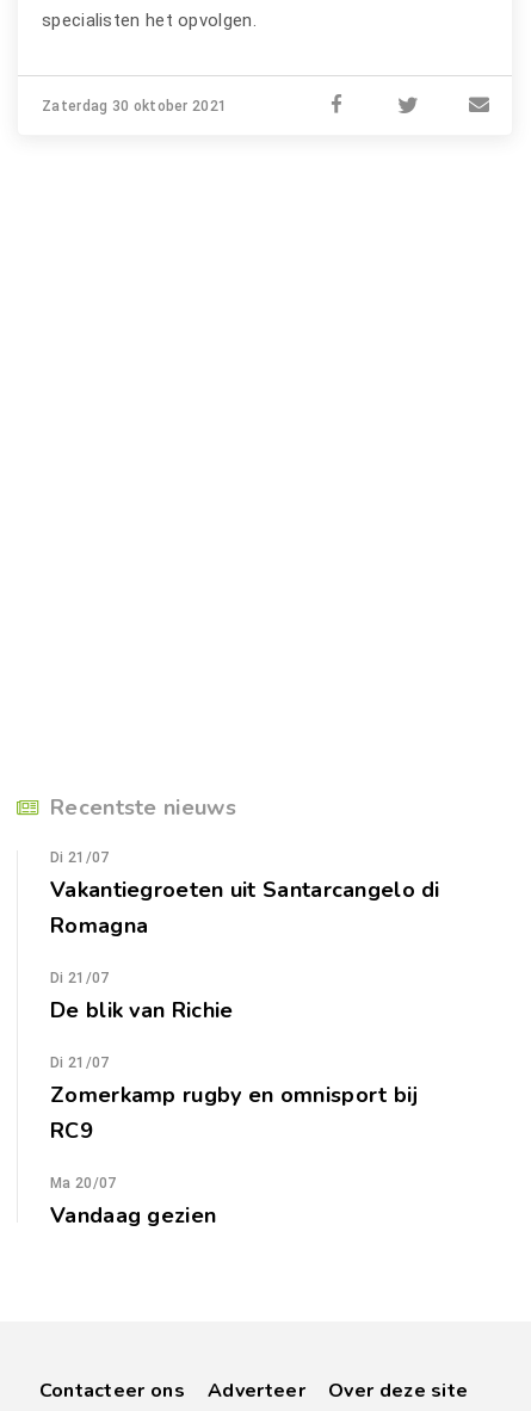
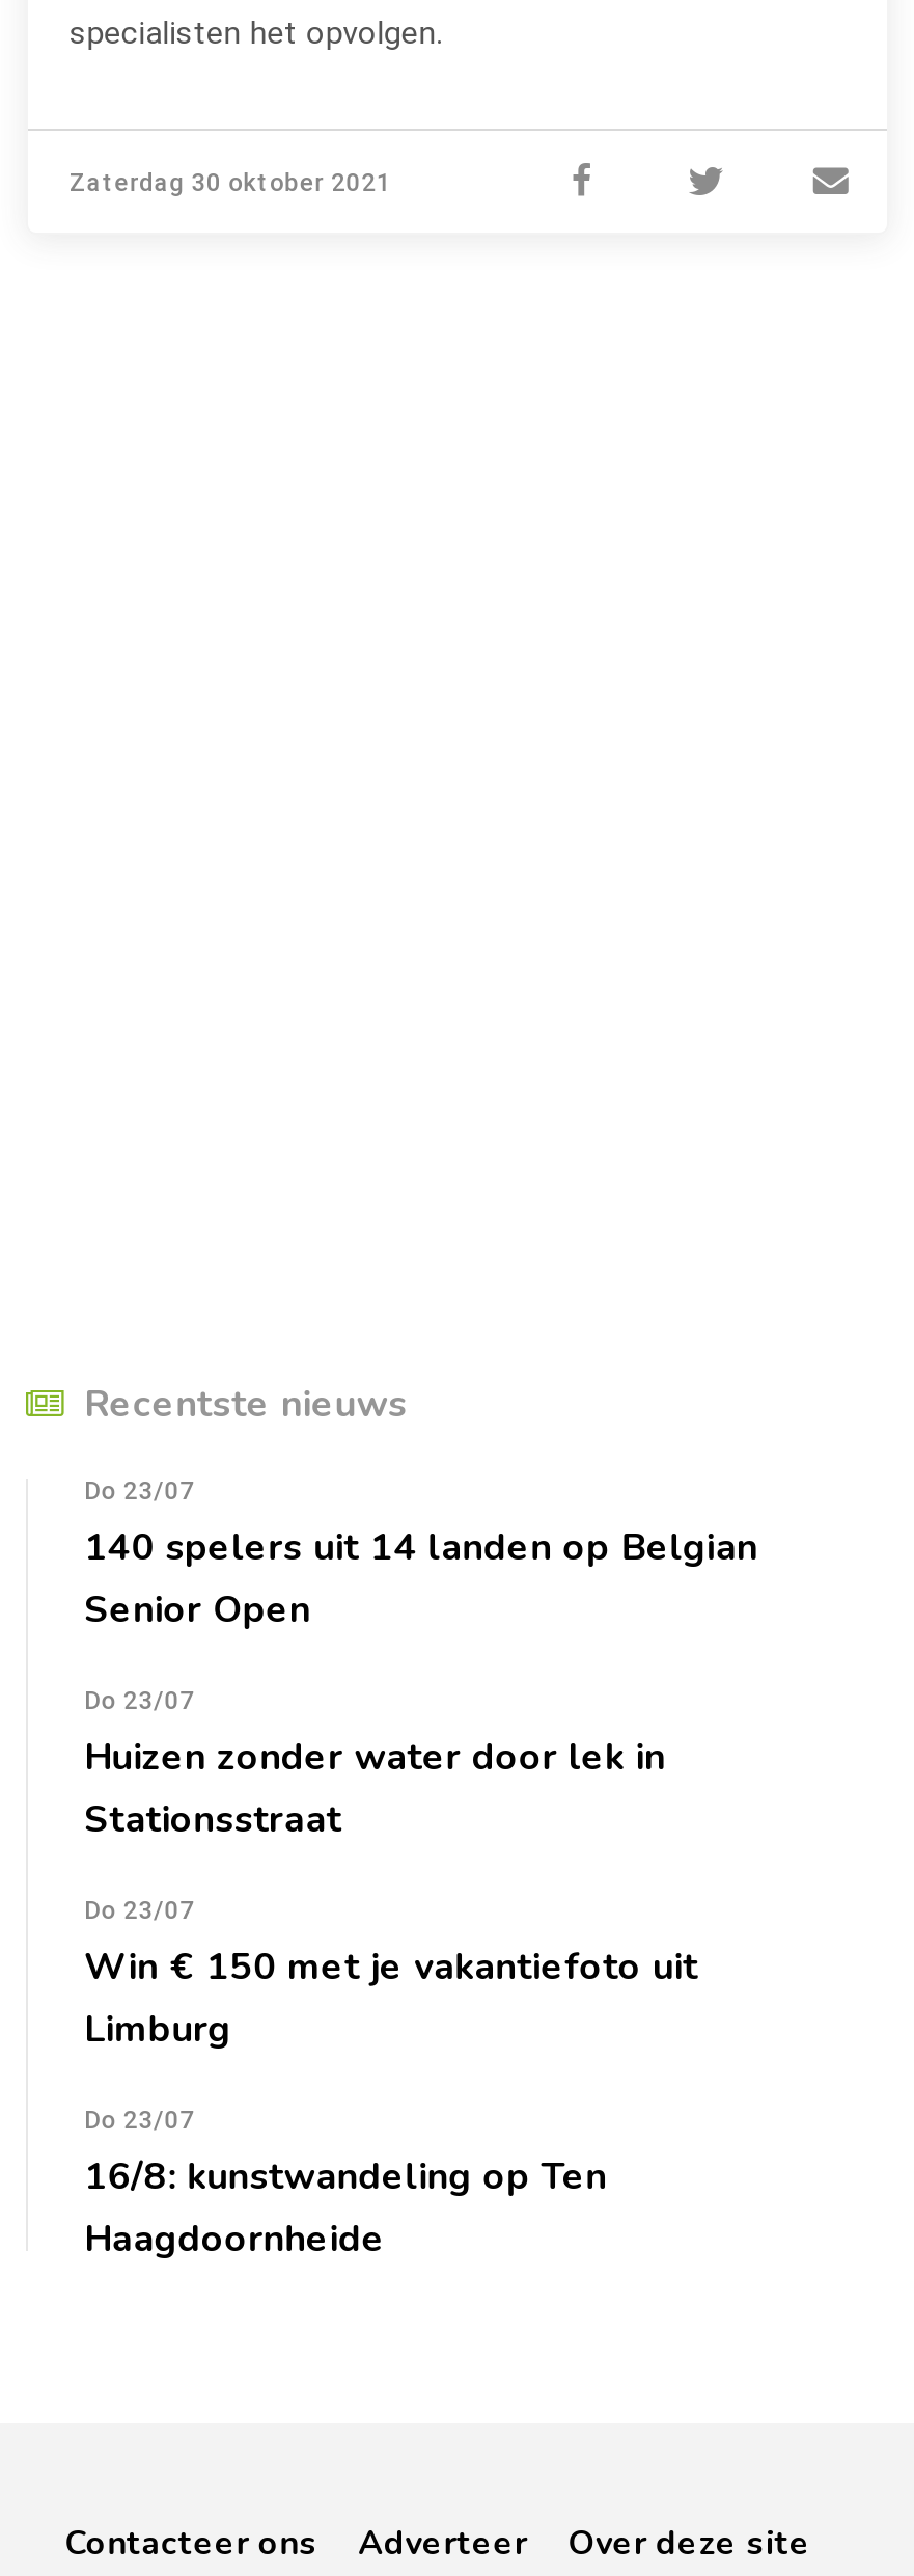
- Di 21/07
- Vakantiegroeten uit Santarcangelo di
- Romagna
+ Do 23/07
+ 140 spelers uit 14 landen op Belgian
+ Senior Open

- Di 21/07
- De blik van Richie
+ Do 23/07
+ Huizen zonder water door lek in
+ Stationsstraat

- Di 21/07
- Zomerkamp rugby en omnisport bij
- RC9
+ Do 23/07
+ Win € 150 met je vakantiefoto uit
+ Limburg

- Ma 20/07
- Vandaag gezien
+ Do 23/07
+ 16/8: kunstwandeling op Ten
+ Haagdoornheide
